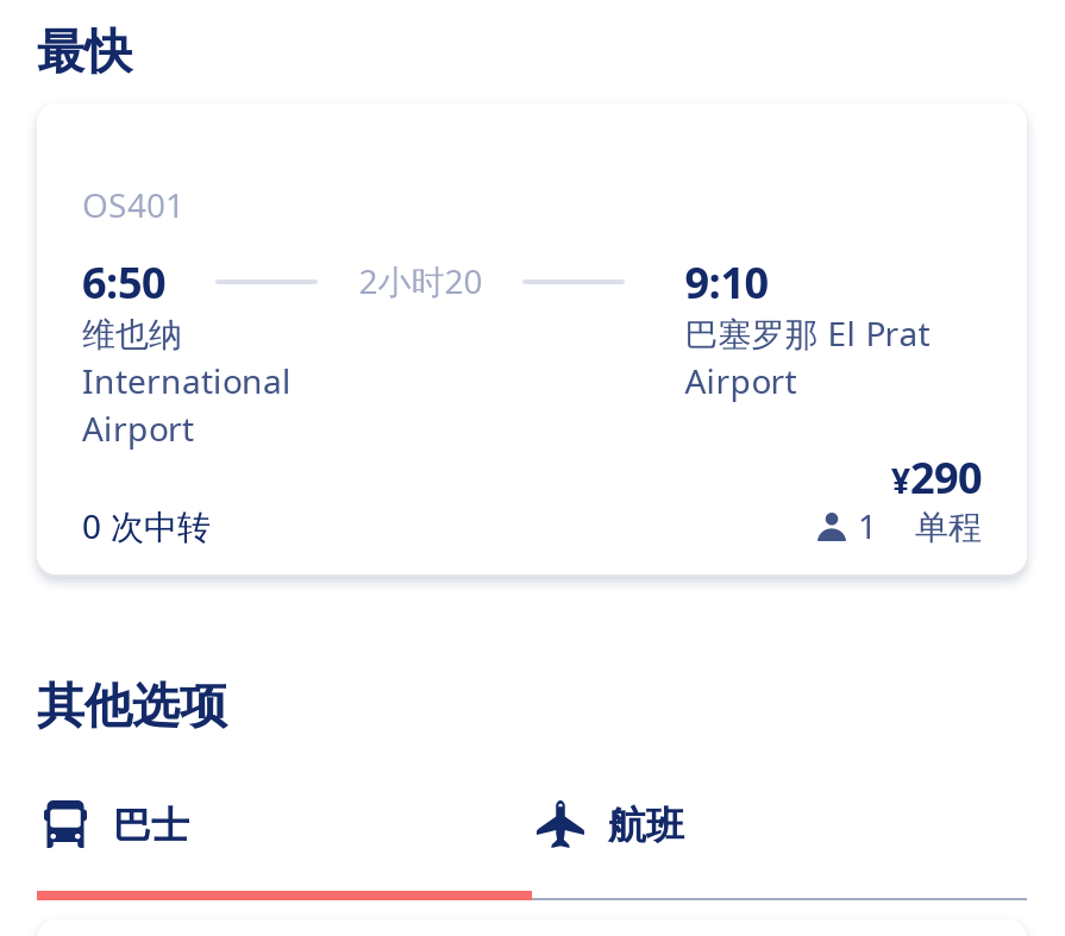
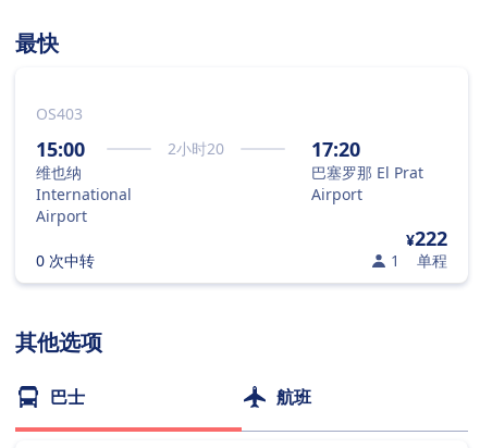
- OS401
+ OS403

- 6:50
+ 15:00

- 9:10
+ 17:20

- ¥290
+ ¥222
